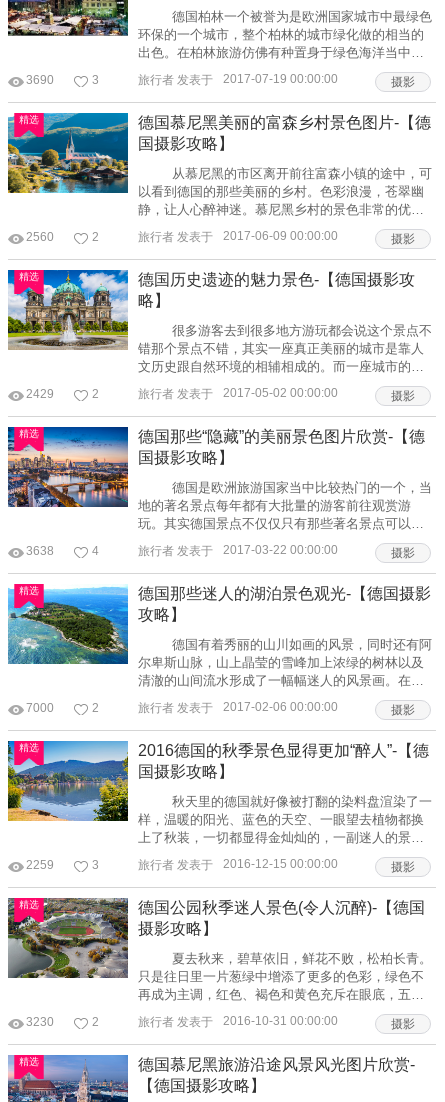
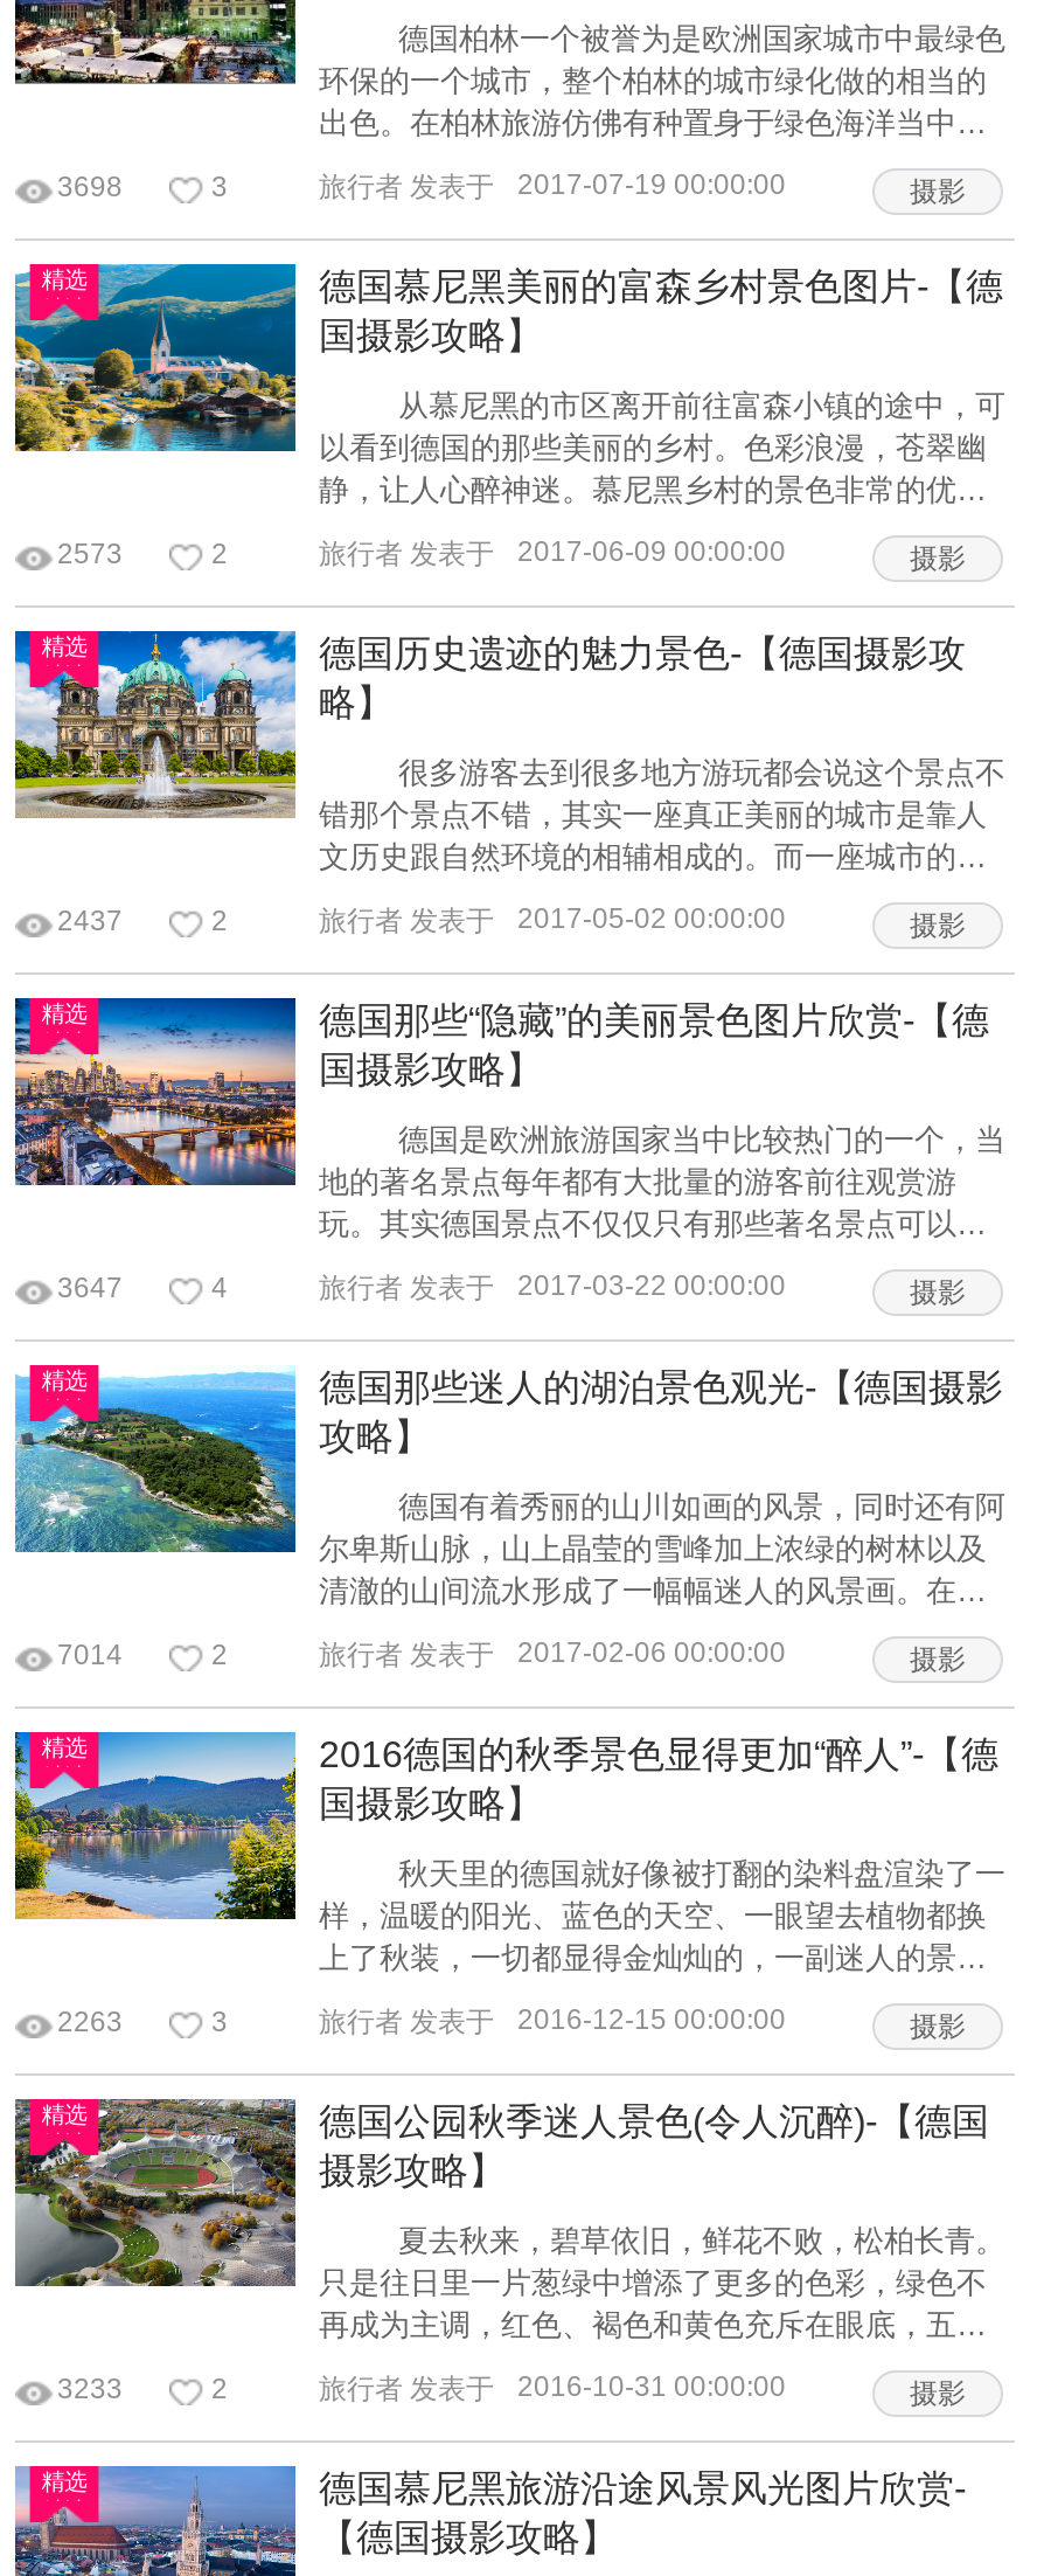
- 3690
+ 3698

- 2560
+ 2573

- 2429
+ 2437

- 3638
+ 3647

- 7000
+ 7014

- 2259
+ 2263

- 3230
+ 3233
